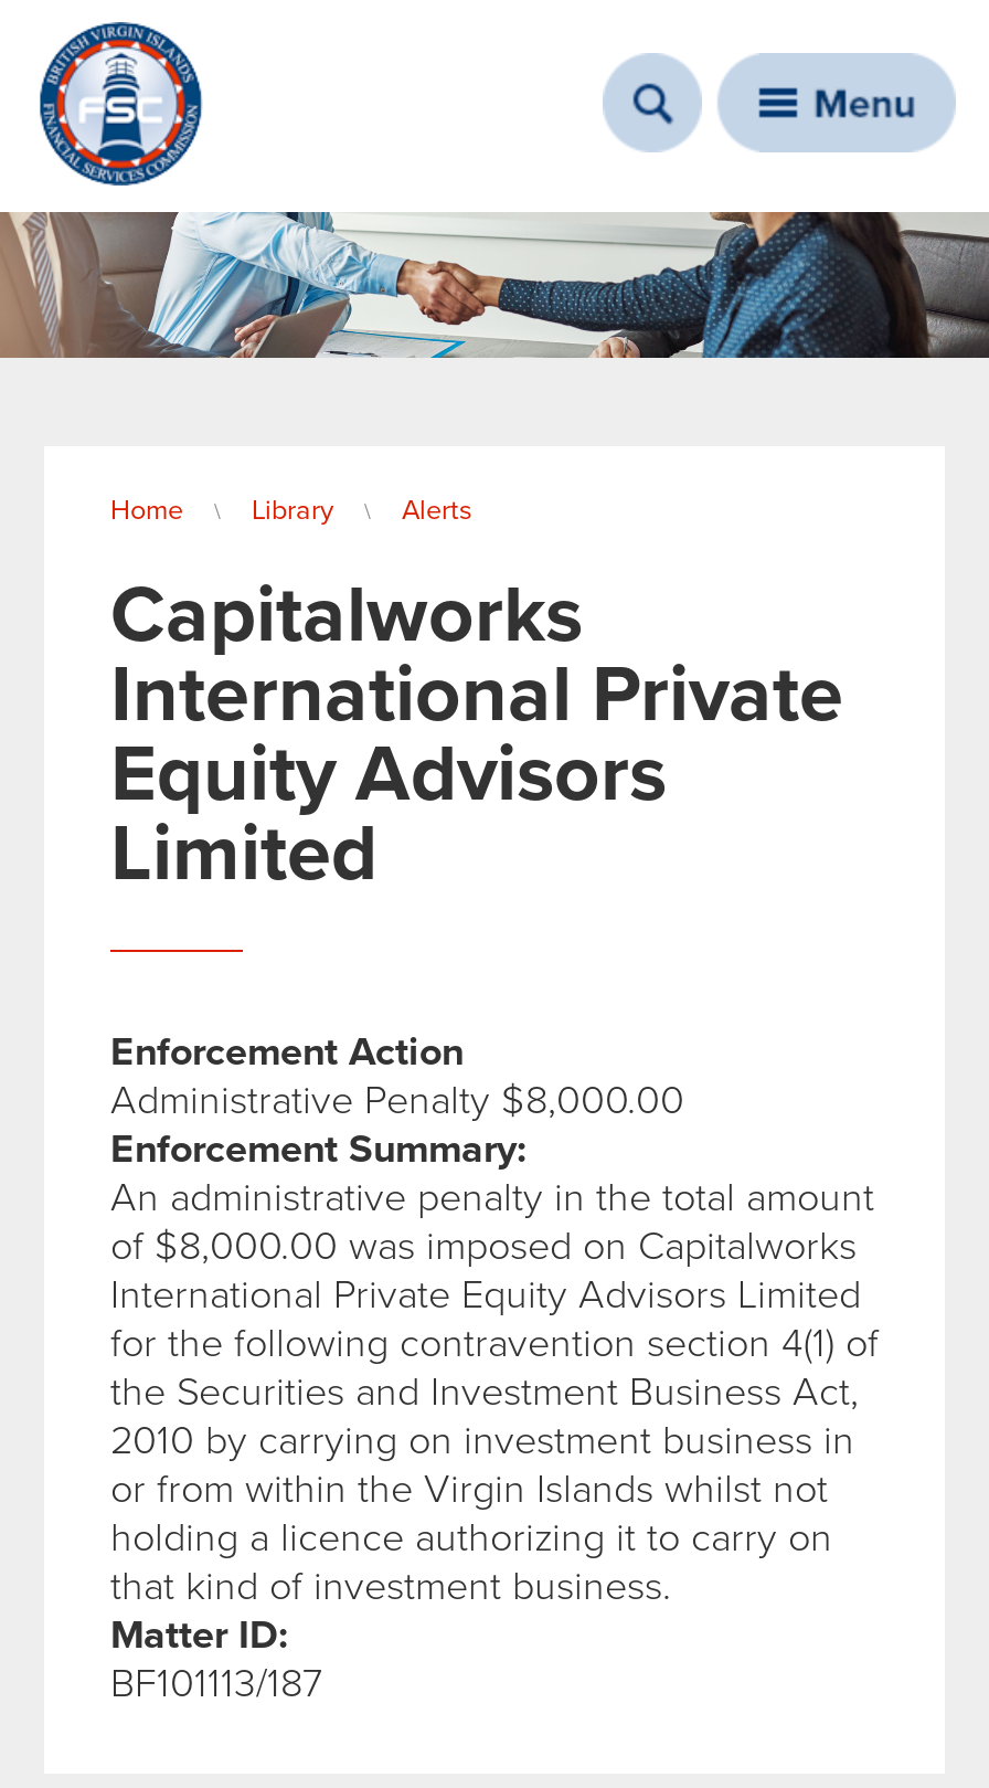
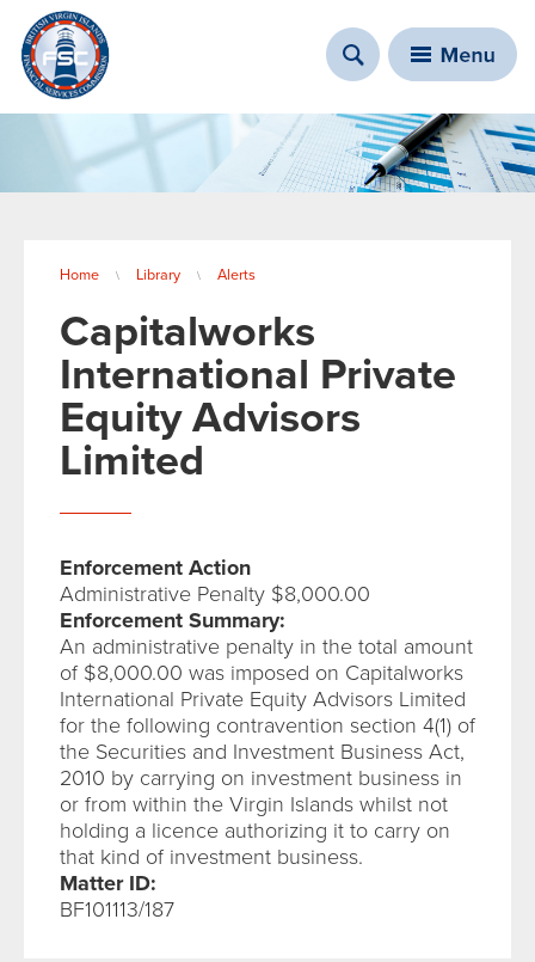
- [image]
+ [image]
